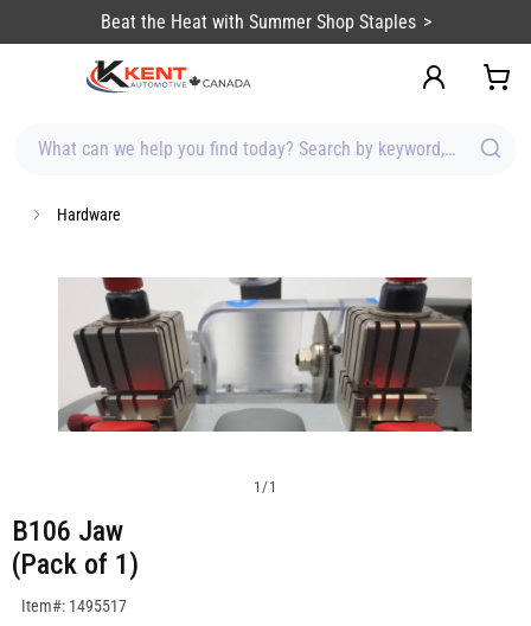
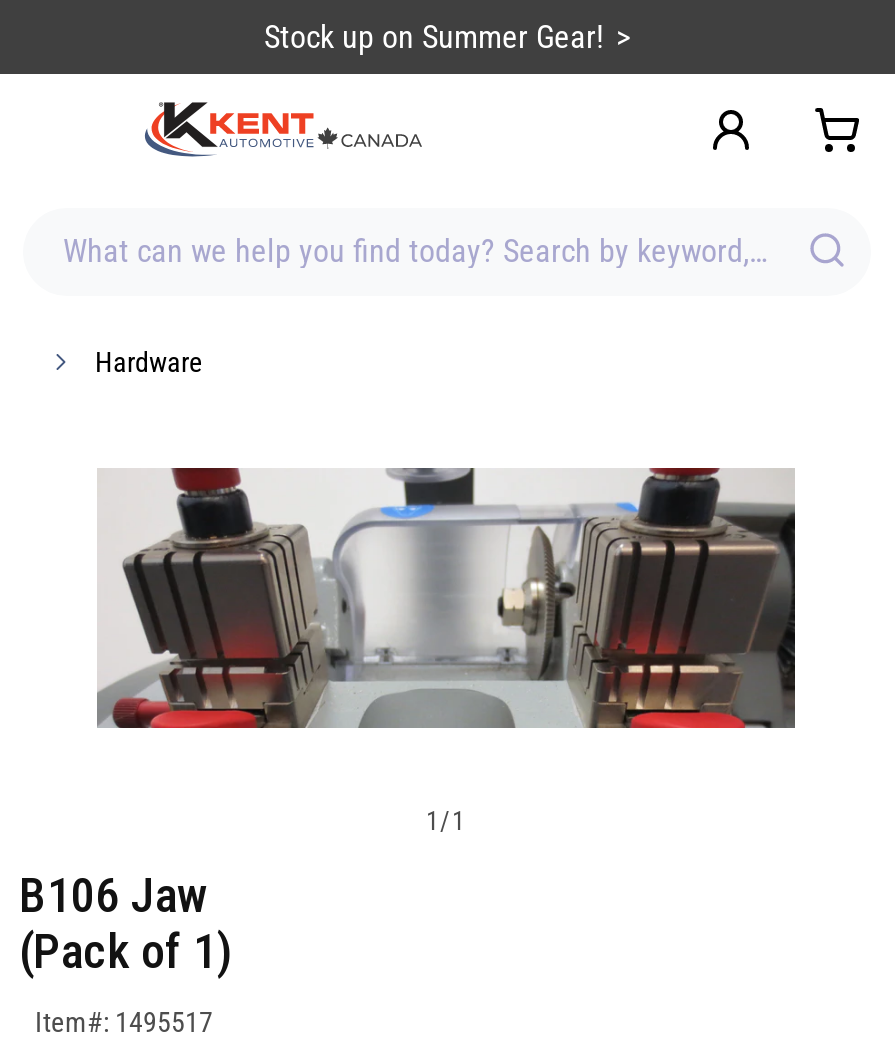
- Beat the Heat with Summer Shop Staples
+ Stock up on Summer Gear!
